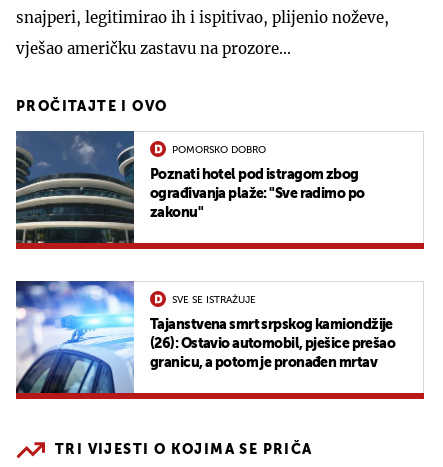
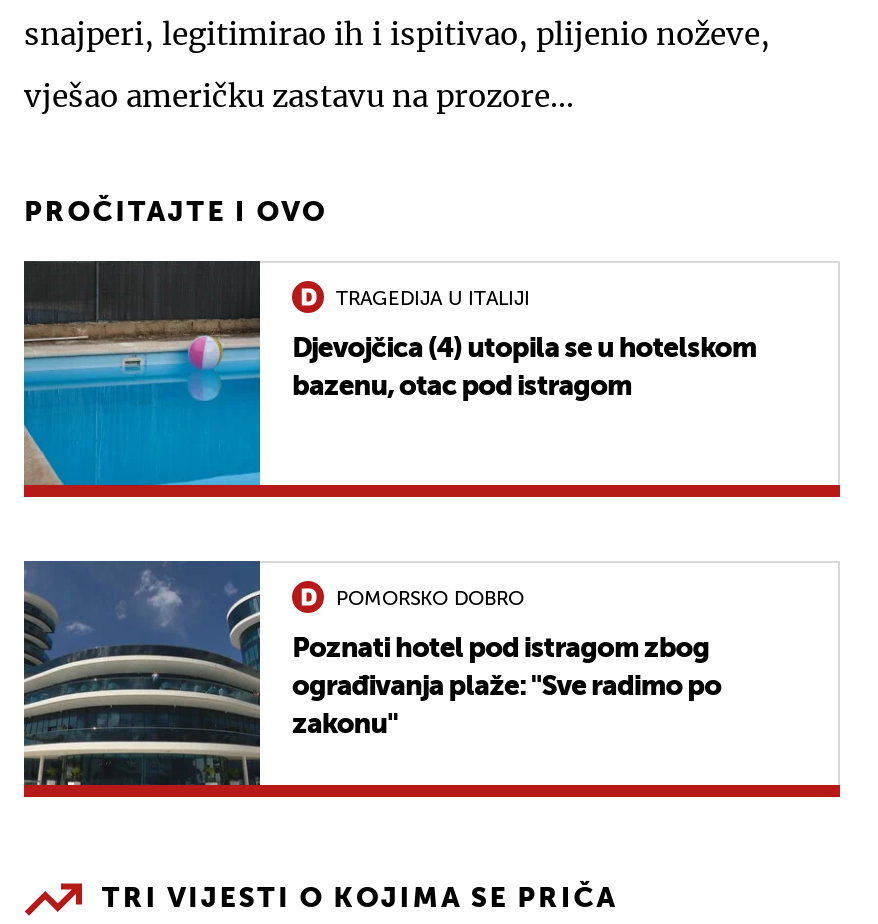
+ [image]
+ TRAGEDIJA U ITALIJI
+ Djevojčica (4) utopila se u hotelskom
+ bazenu, otac pod istragom

moved down: [image] | POMORSKO DOBRO | Poznati hotel pod istragom zbog | ograđivanja plaže: "Sve radimo po | zakonu"

- [image]
- SVE SE ISTRAŽUJE
- Tajanstvena smrt srpskog kamiondžije
- (26): Ostavio automobil, pješice prešao
- granicu, a potom je pronađen mrtav
